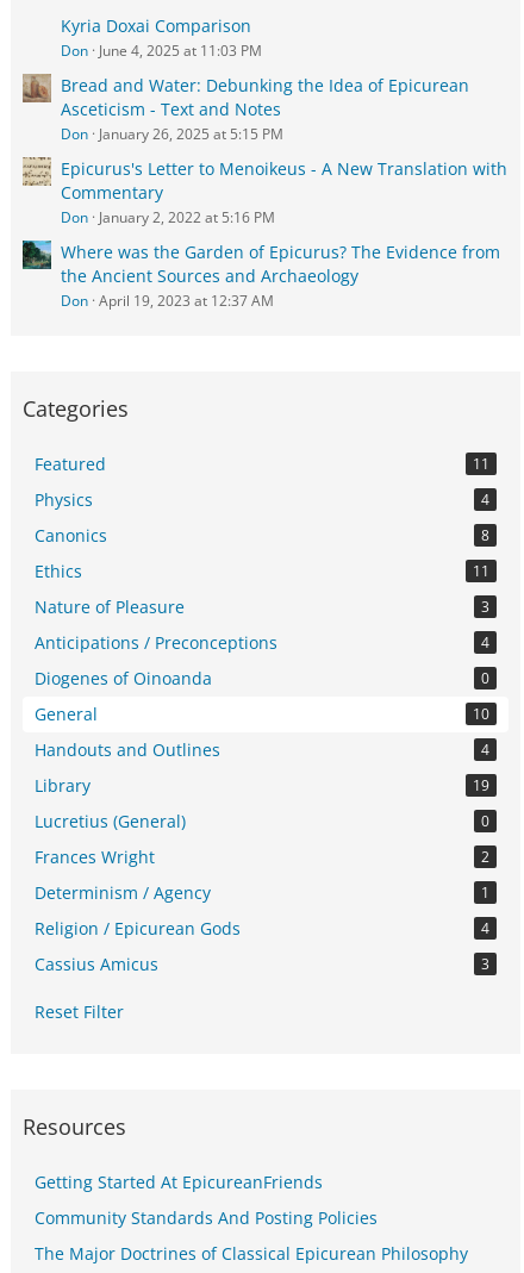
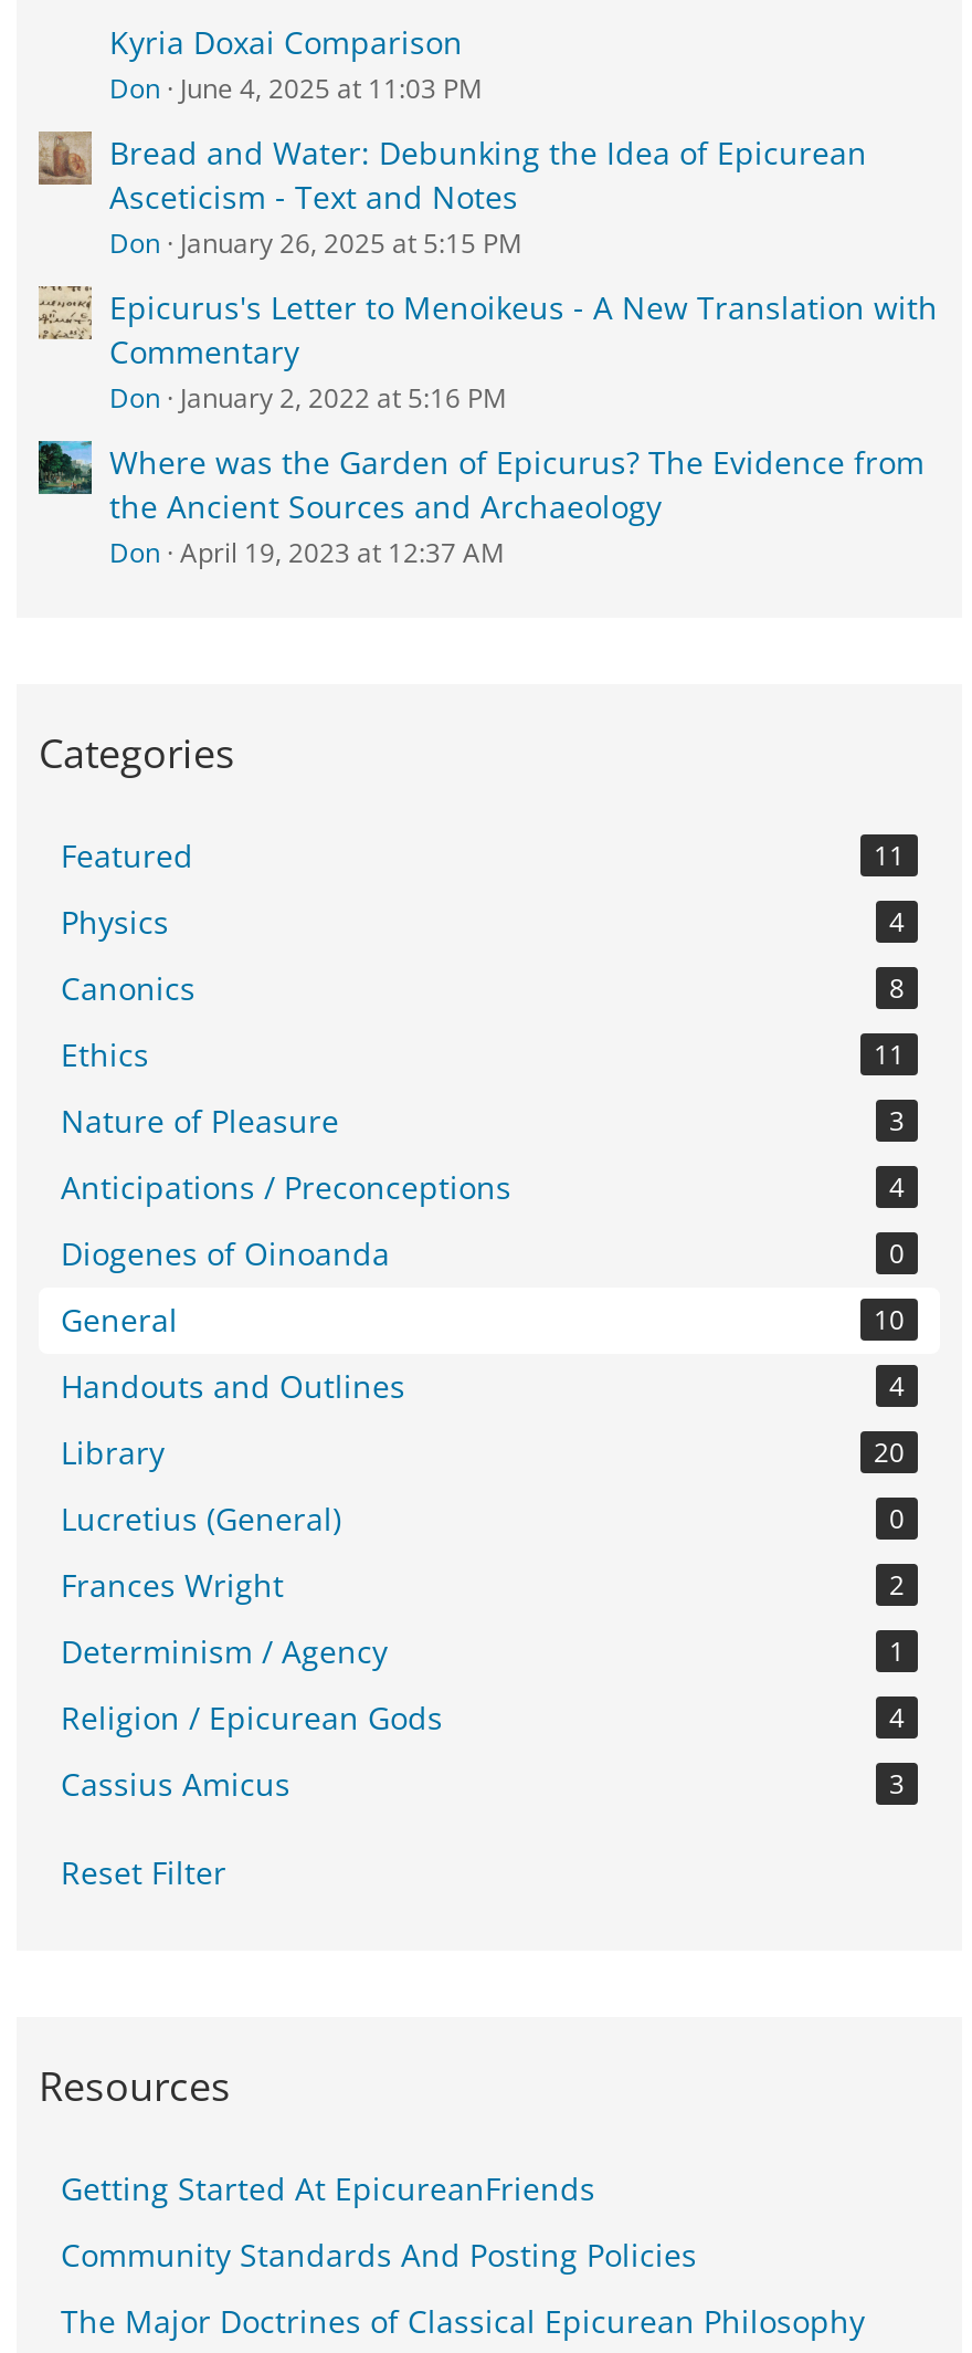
- 19
+ 20
